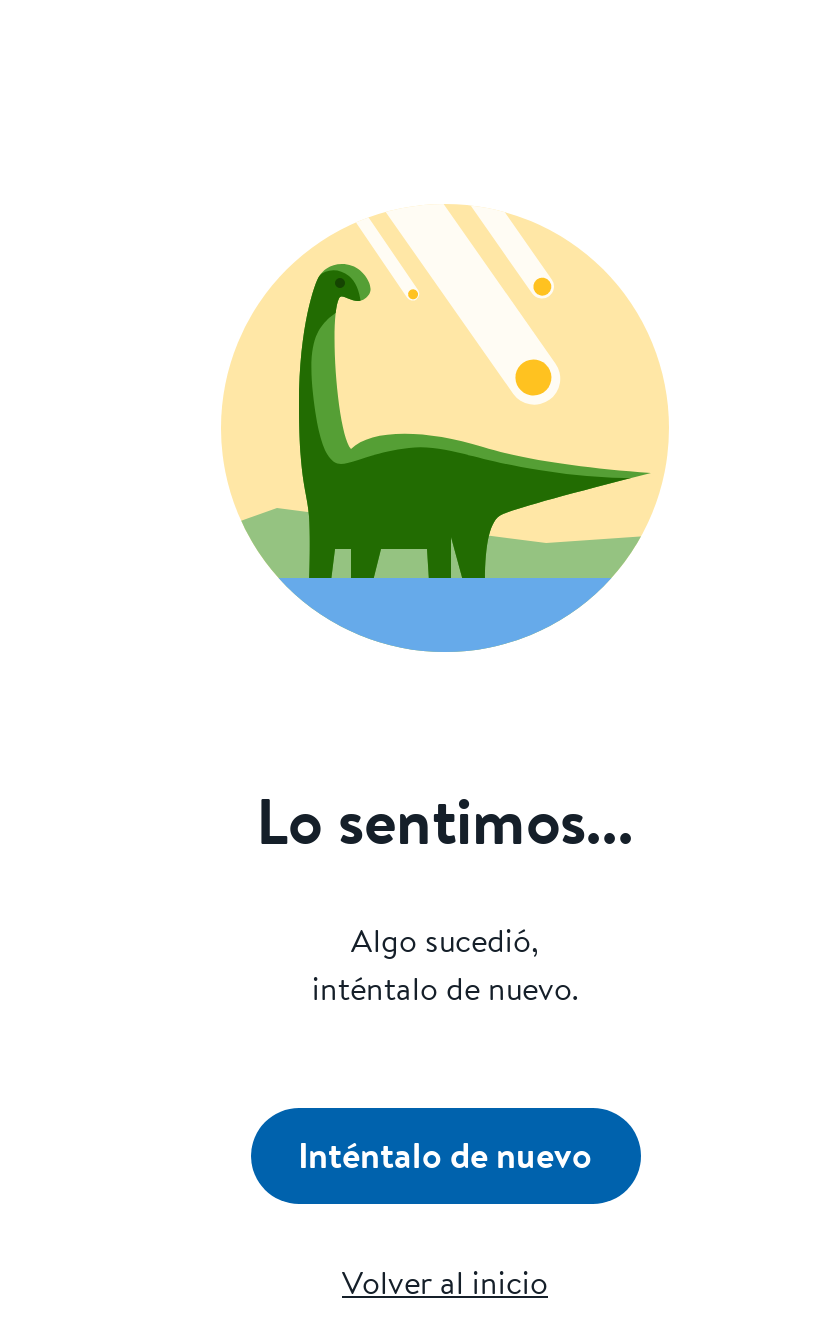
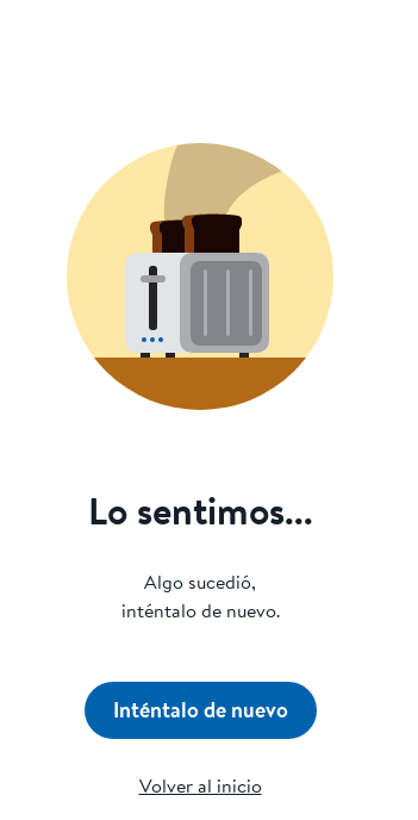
- [image]
+ [image]
